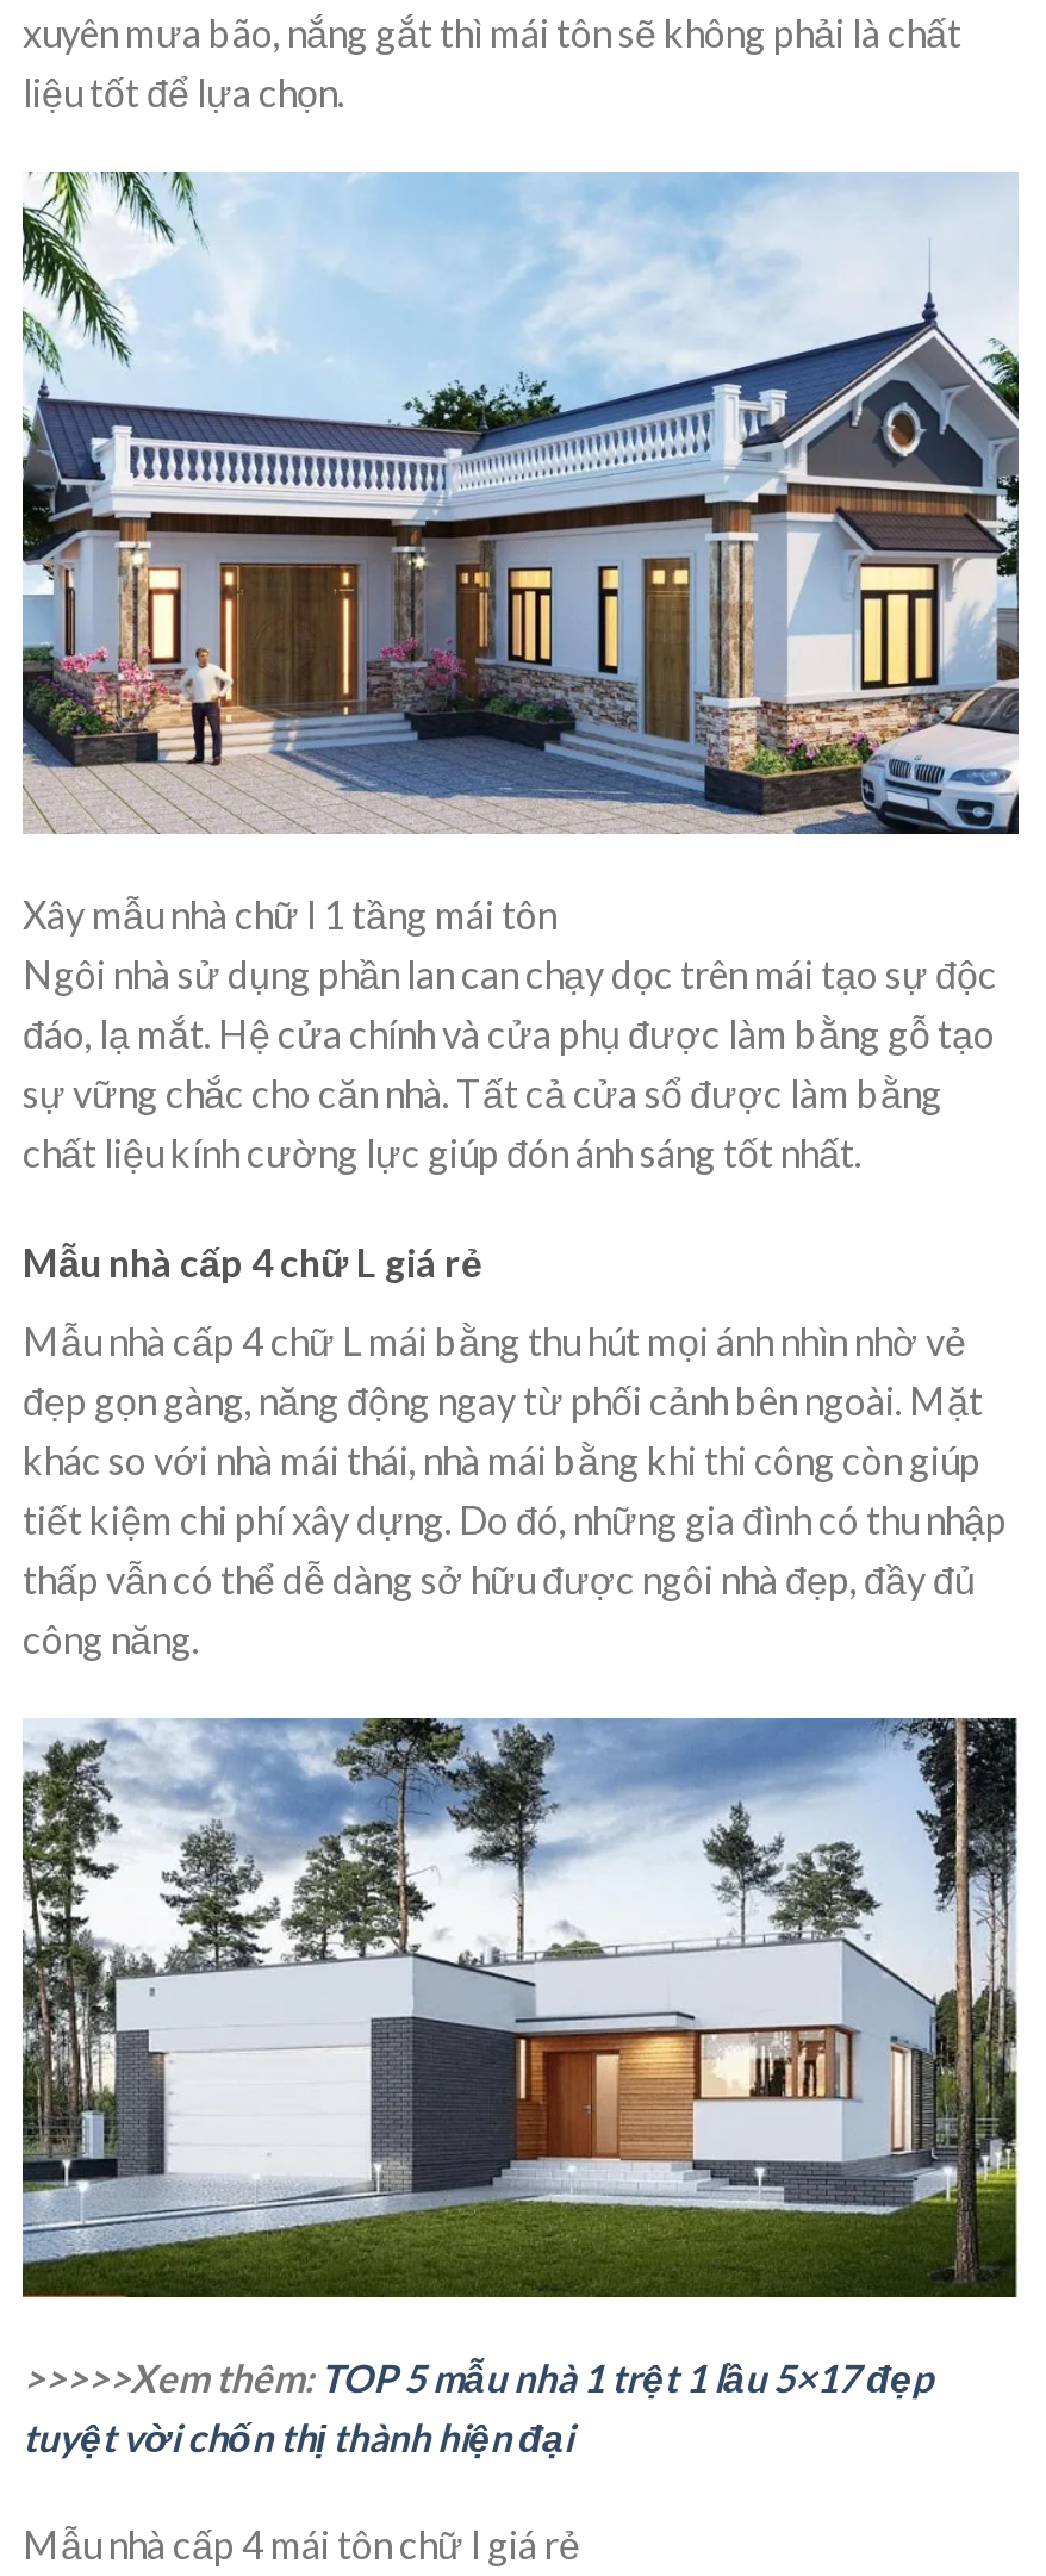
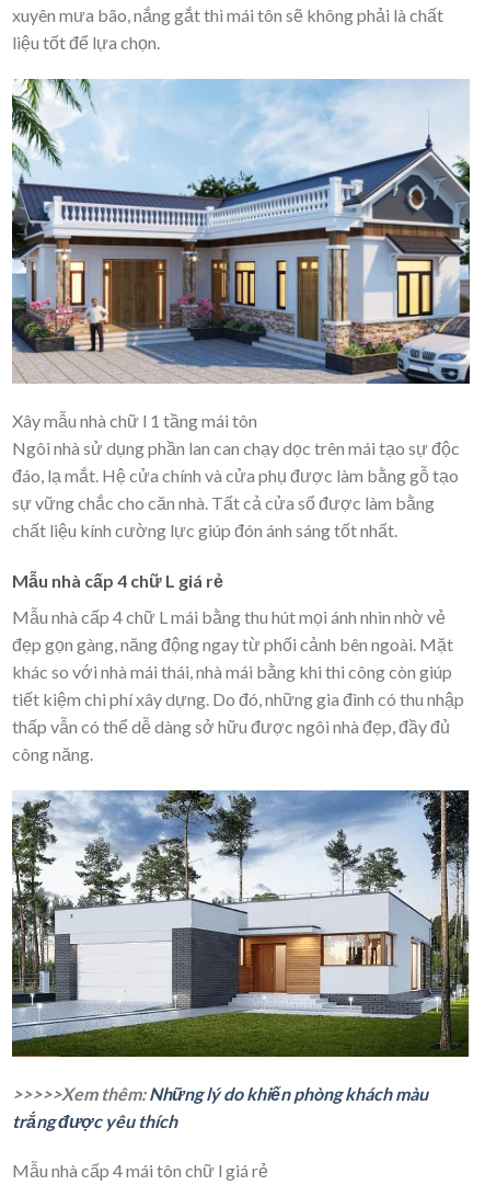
- >>>>>Xem thêm: TOP 5 mẫu nhà 1 trệt 1 lầu 5×17 đẹp
- tuyệt vời chốn thị thành hiện đại
+ >>>>>Xem thêm: Những lý do khiến phòng khách màu
+ trắng được yêu thích
